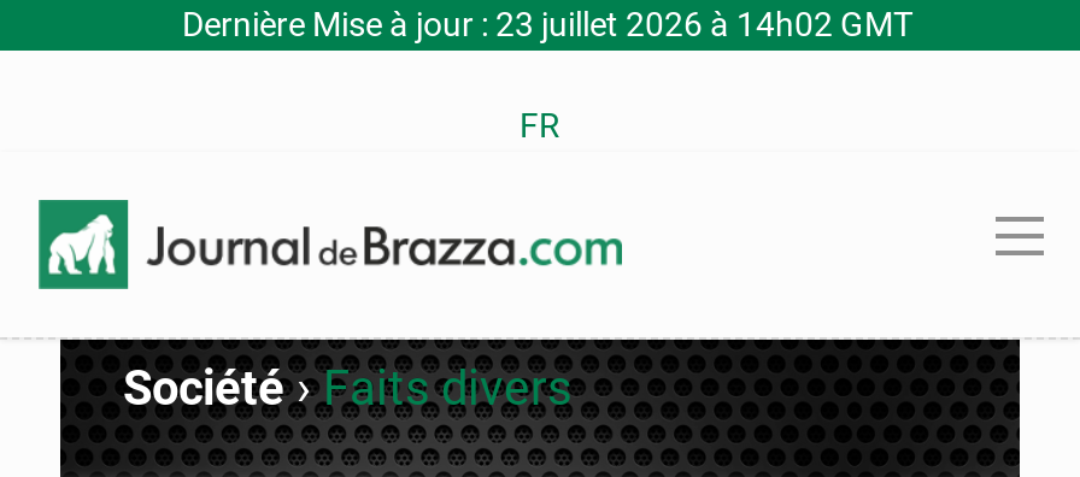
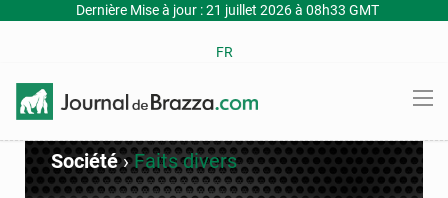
- Dernière Mise à jour : 23 juillet 2026 à 14h02 GMT
+ Dernière Mise à jour : 21 juillet 2026 à 08h33 GMT
